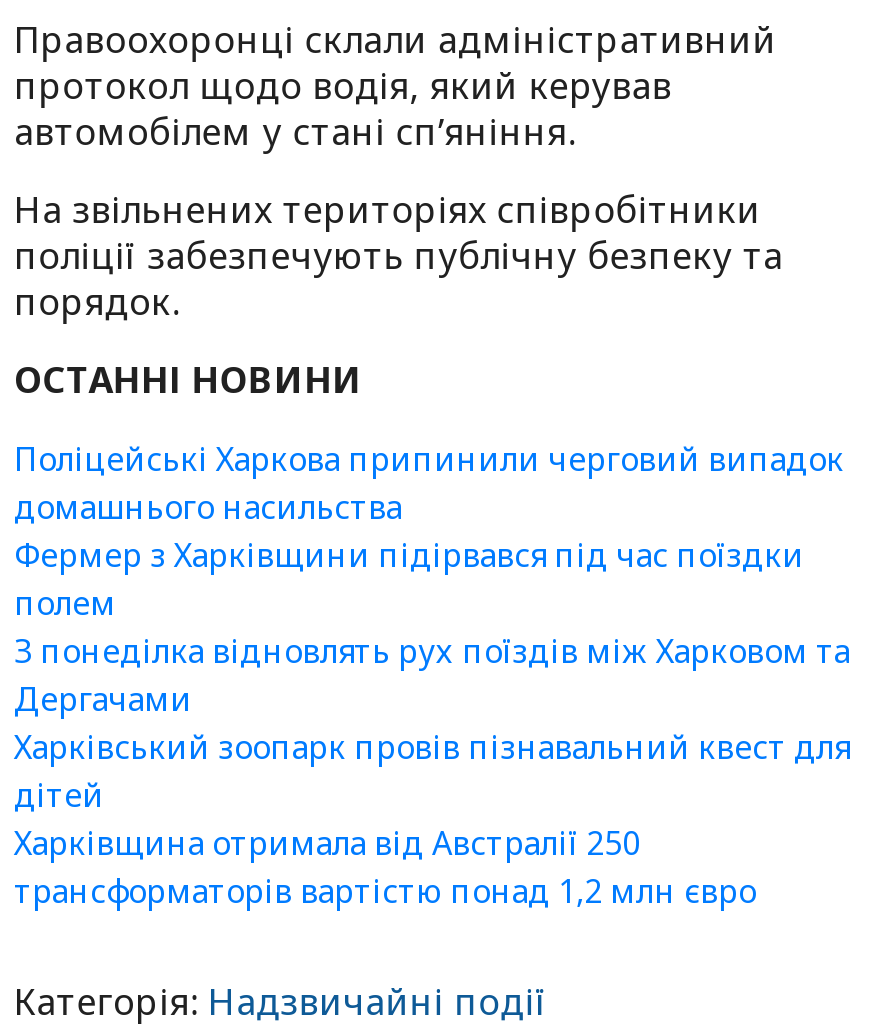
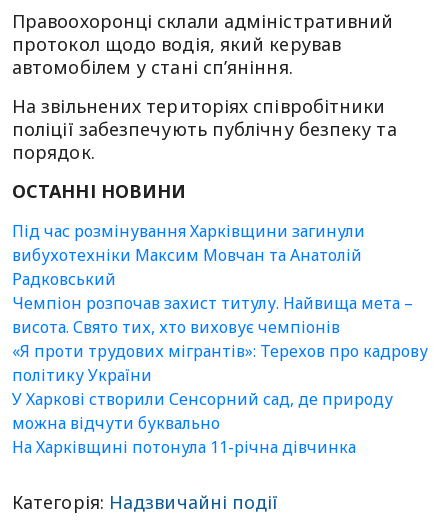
- Поліцейські Харкова припинили черговий випадок
- домашнього насильства
- Фермер з Харківщини підірвався під час поїздки
- полем
- З понеділка відновлять рух поїздів між Харковом та
- Дергачами
- Харківський зоопарк провів пізнавальний квест для
- дітей
- Харківщина отримала від Австралії 250
- трансформаторів вартістю понад 1,2 млн євро
+ Під час розмінування Харківщини загинули
+ вибухотехніки Максим Мовчан та Анатолій
+ Радковський
+ Чемпіон розпочав захист титулу. Найвища мета –
+ висота. Свято тих, хто виховує чемпіонів
+ «Я проти трудових мігрантів»: Терехов про кадрову
+ політику України
+ У Харкові створили Сенсорний сад, де природу
+ можна відчути буквально
+ На Харківщині потонула 11-річна дівчинка
